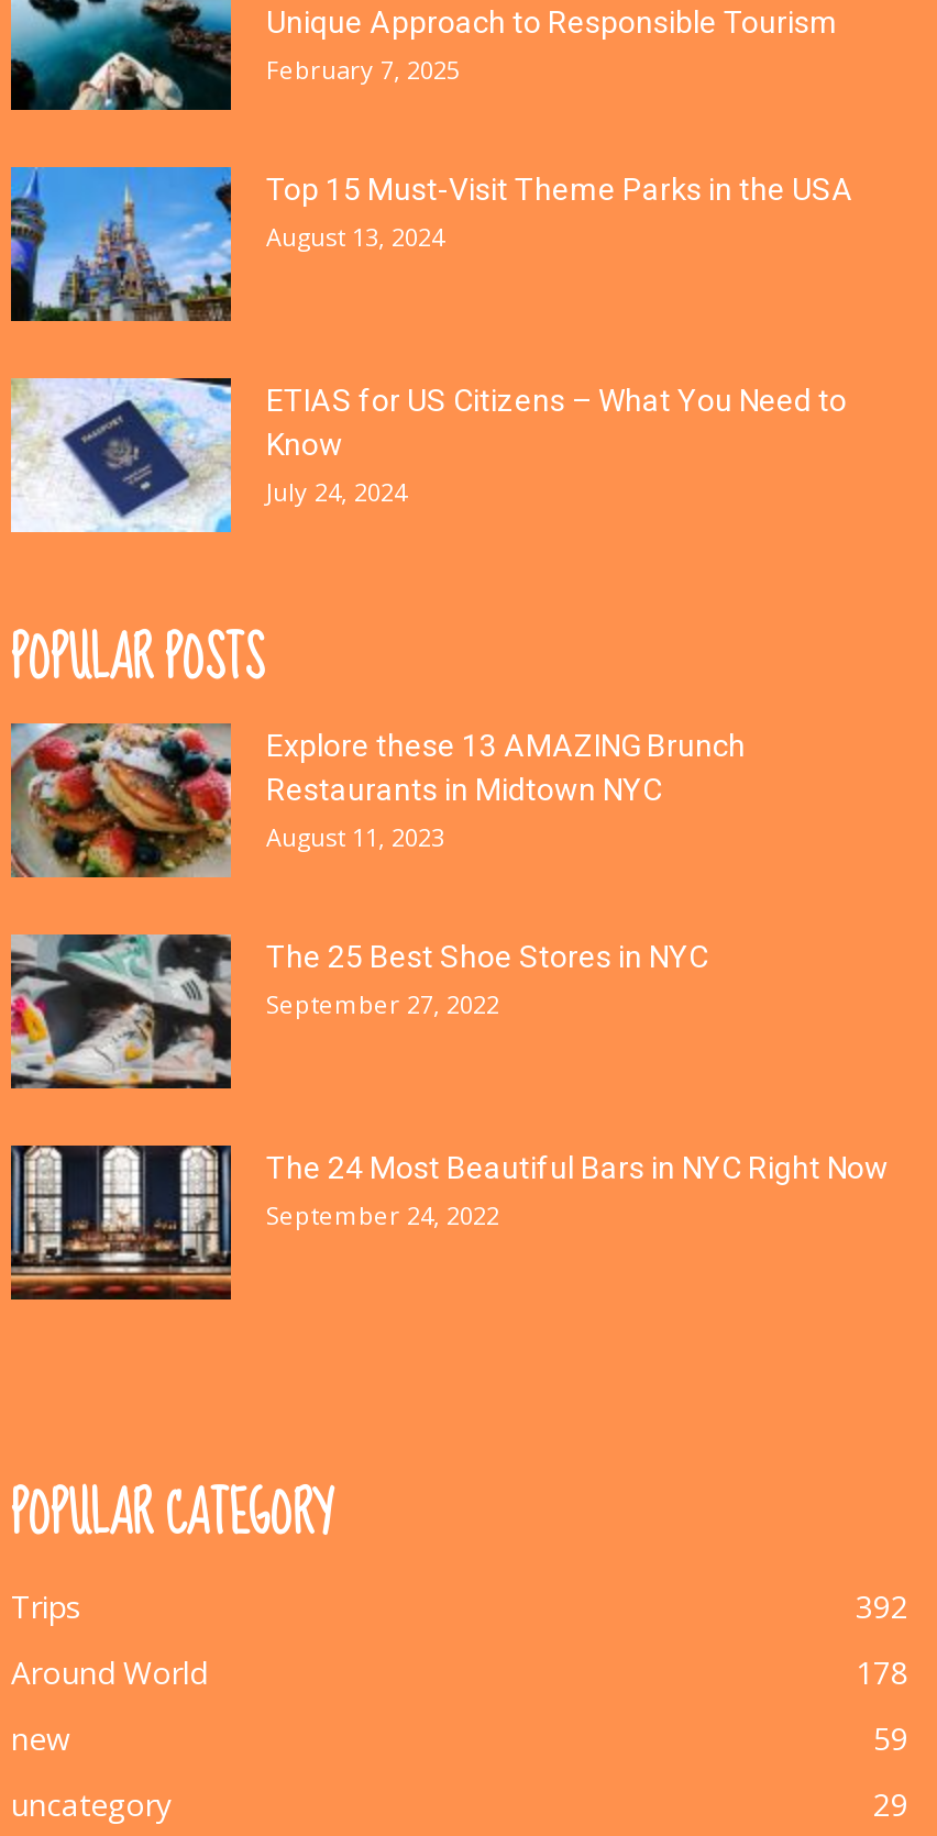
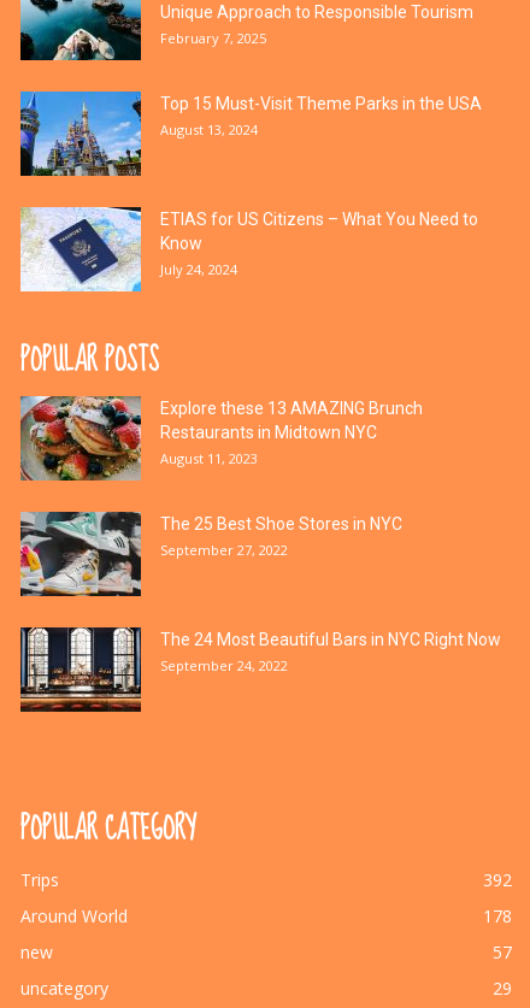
- 59
+ 57
